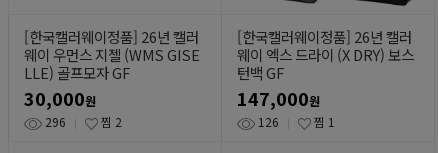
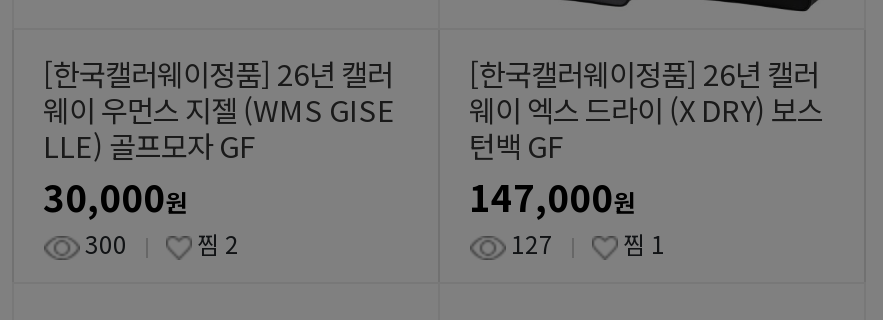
- 296 찜 2
+ 300 찜 2

- 126 찜 1
+ 127 찜 1
